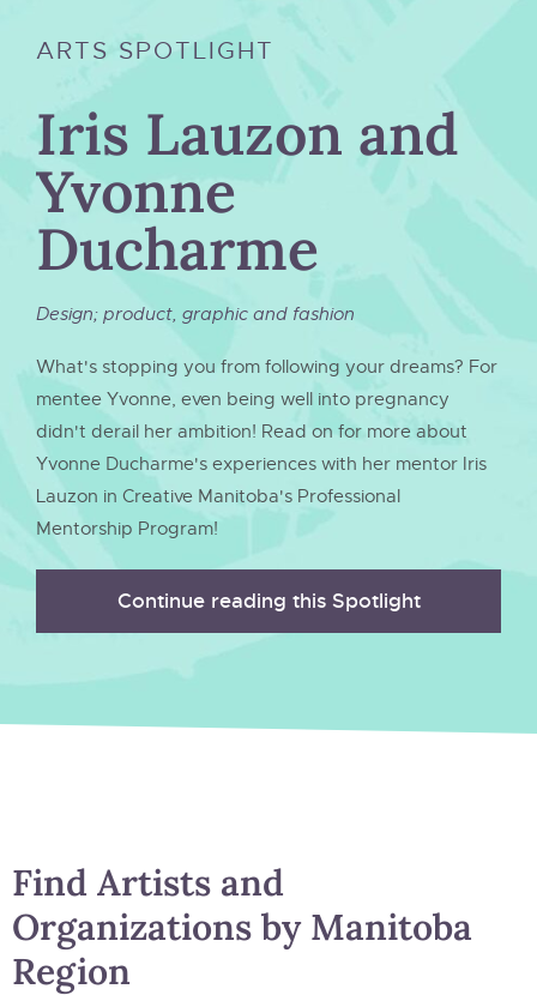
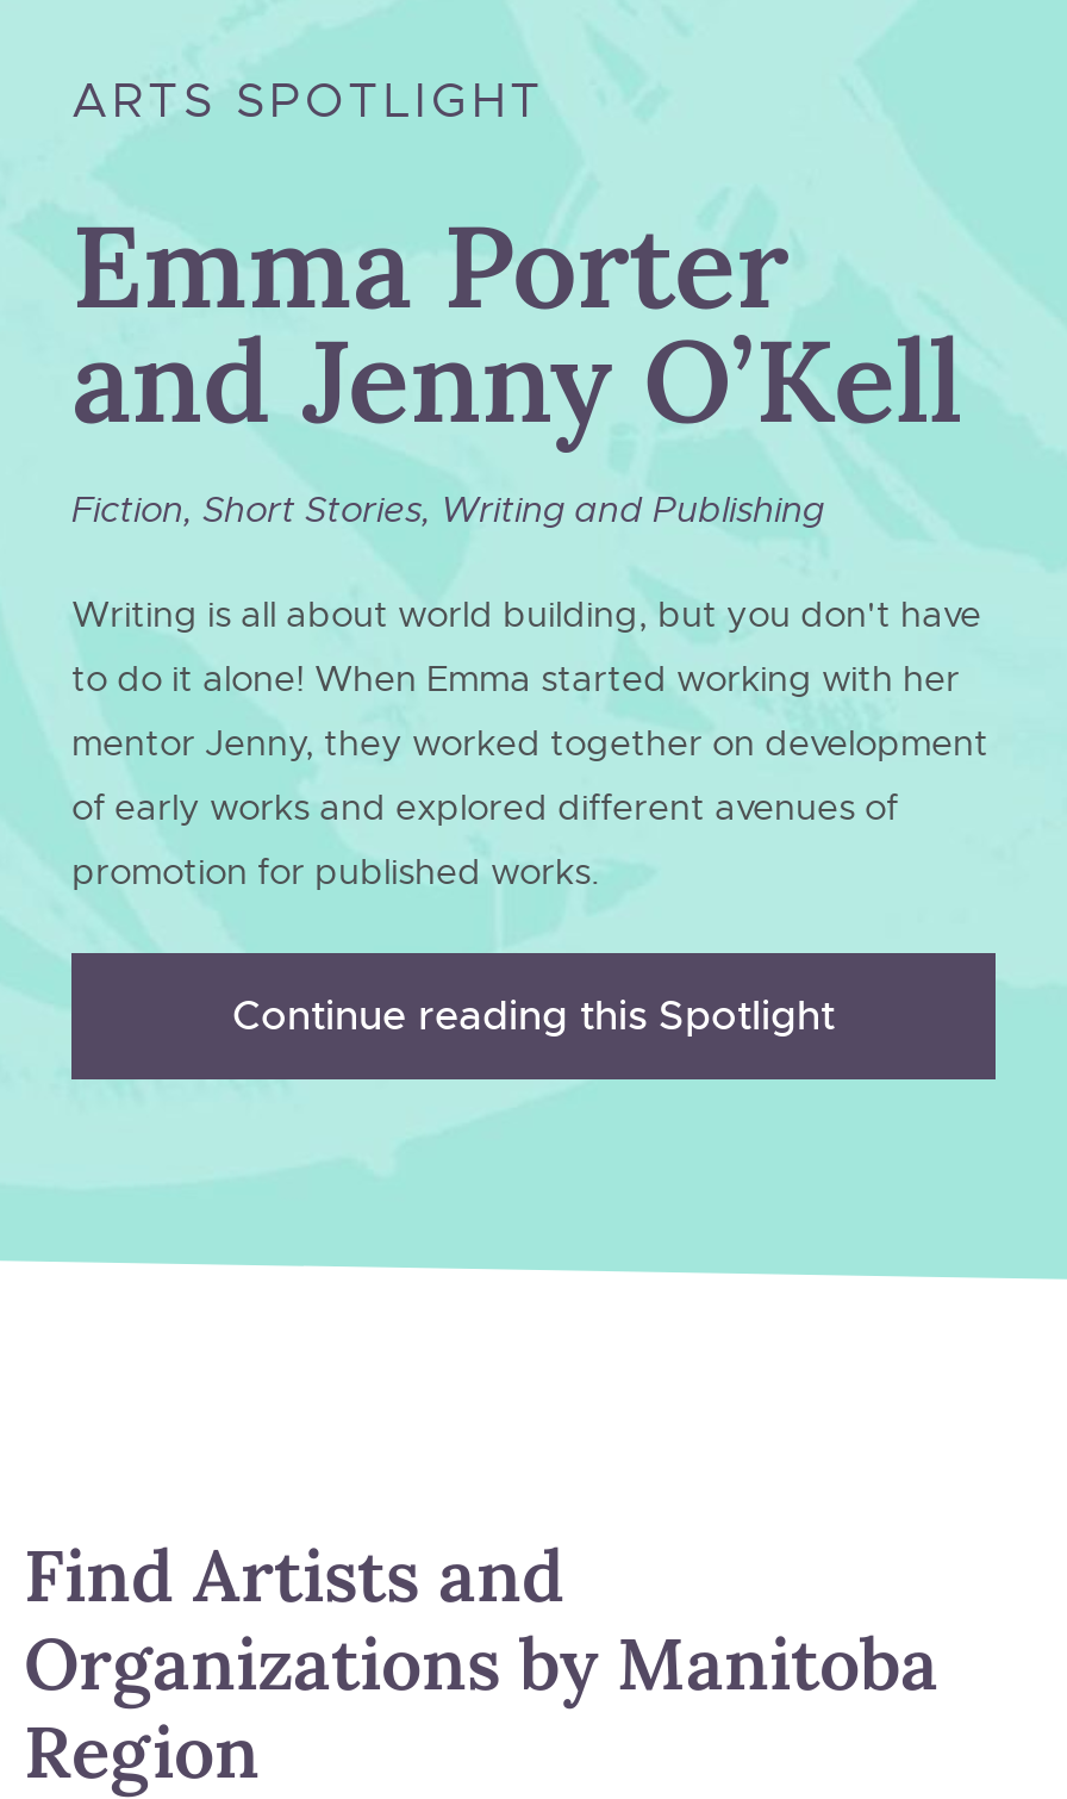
- Iris Lauzon and
- Yvonne
- Ducharme
- Design; product, graphic and fashion
- What's stopping you from following your dreams? For
- mentee Yvonne, even being well into pregnancy
- didn't derail her ambition! Read on for more about
- Yvonne Ducharme's experiences with her mentor Iris
- Lauzon in Creative Manitoba's Professional
- Mentorship Program!
+ Emma Porter
+ and Jenny O’Kell
+ Fiction, Short Stories, Writing and Publishing
+ Writing is all about world building, but you don't have
+ to do it alone! When Emma started working with her
+ mentor Jenny, they worked together on development
+ of early works and explored different avenues of
+ promotion for published works.
